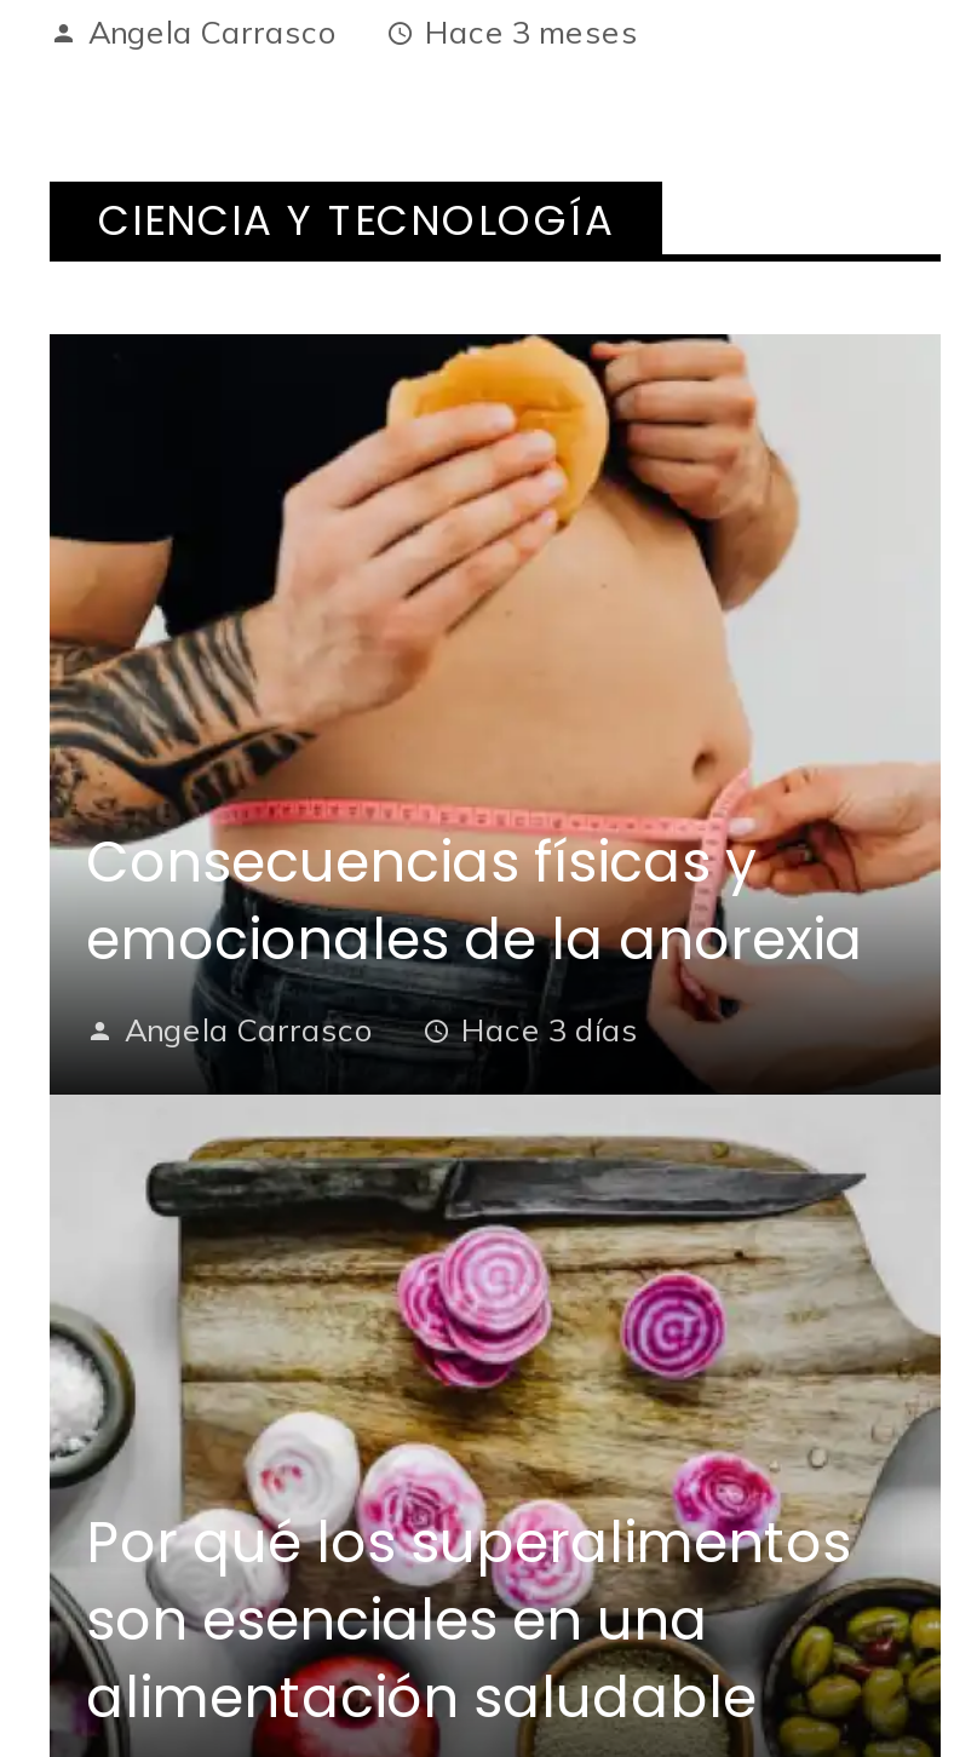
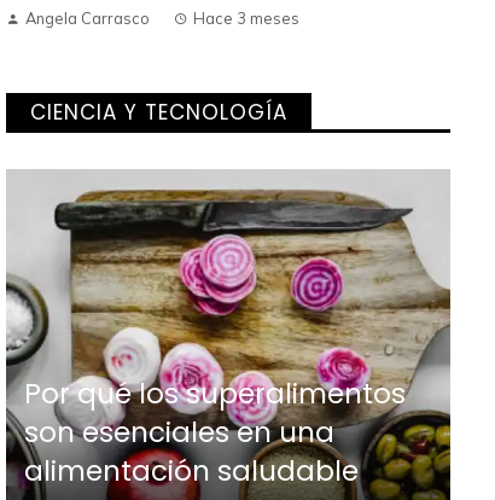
- [image]
- Consecuencias físicas y
- emocionales de la anorexia
- Angela Carrasco
- Hace 3 días
